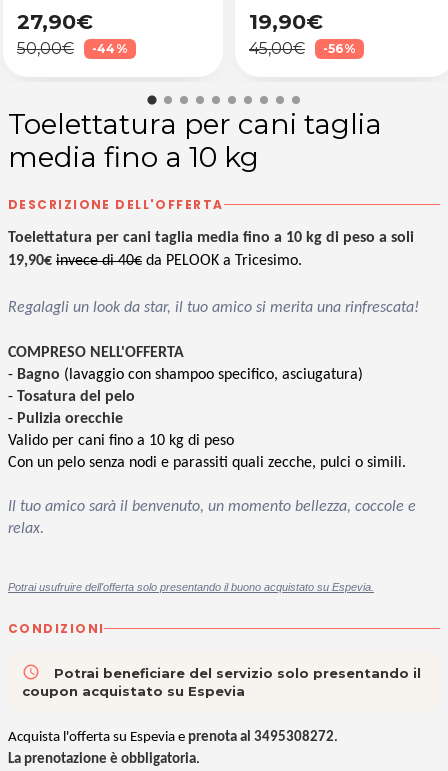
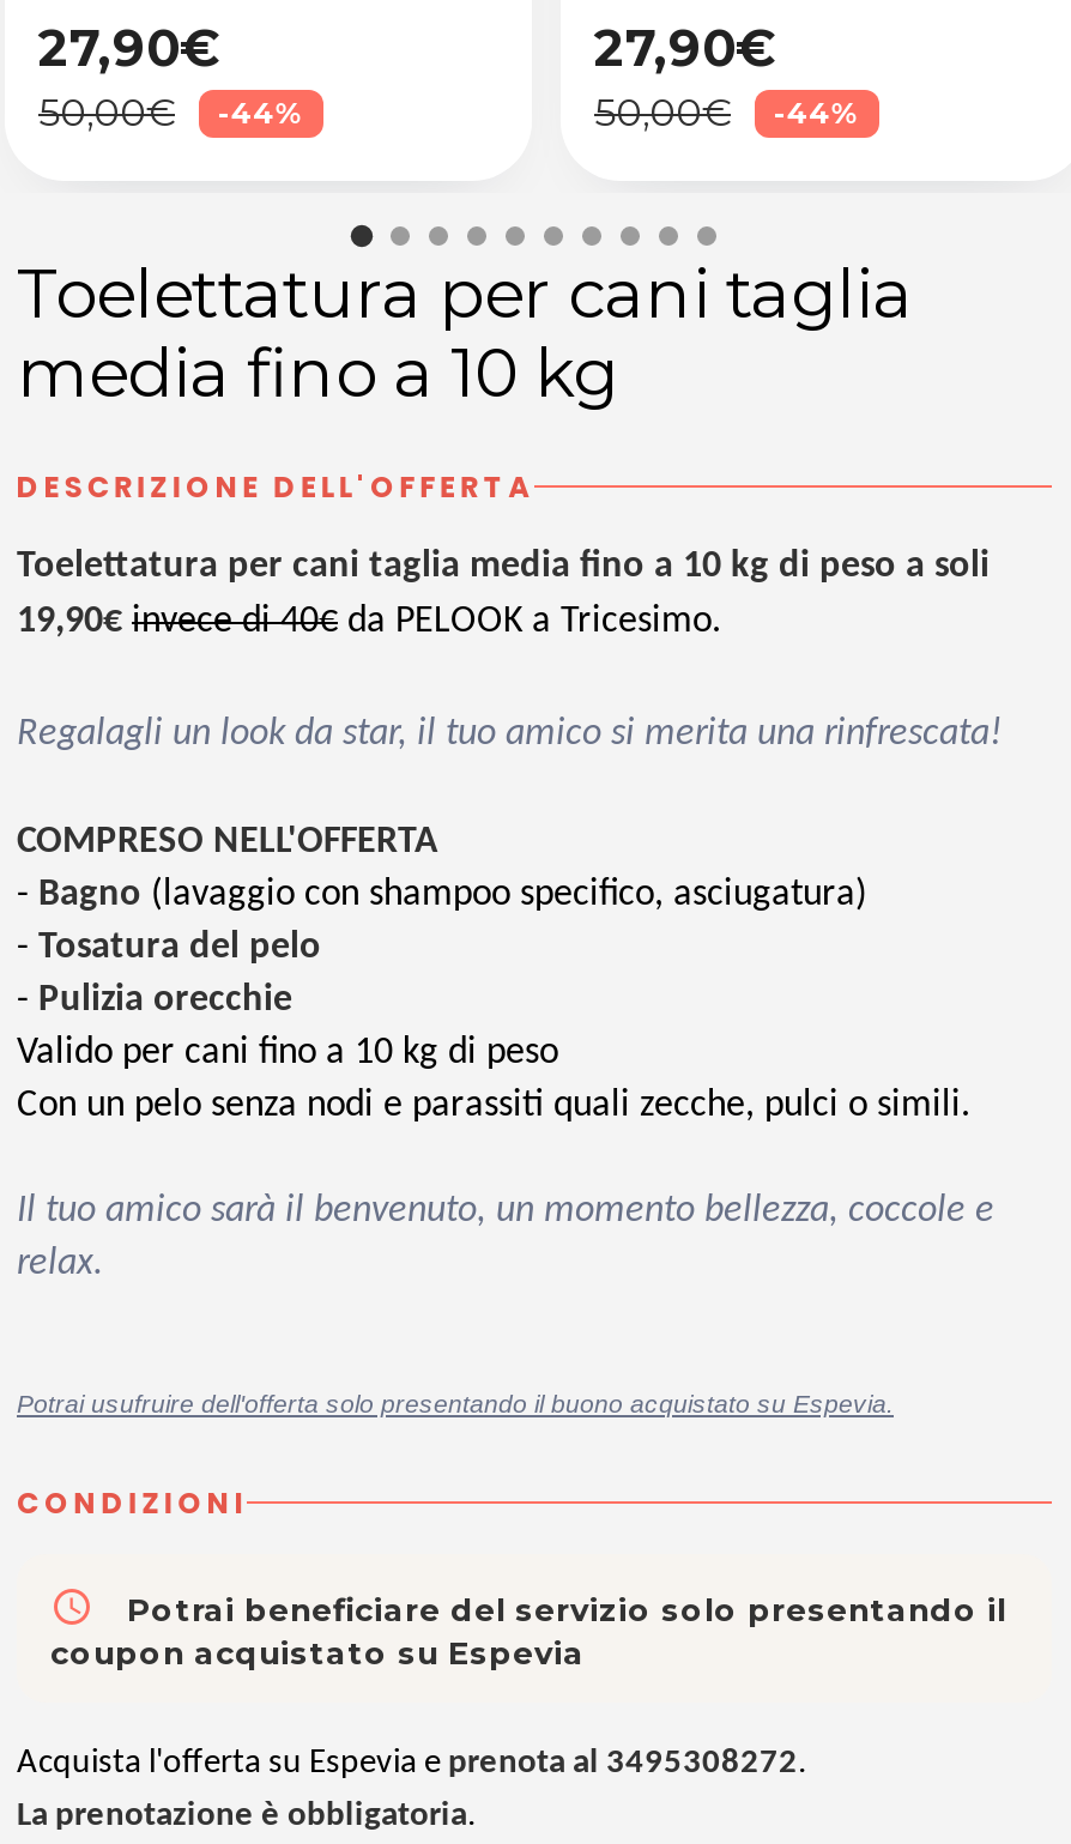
- 19,90€
- 45,00€
- -56%
+ 27,90€
+ 50,00€
+ -44%
